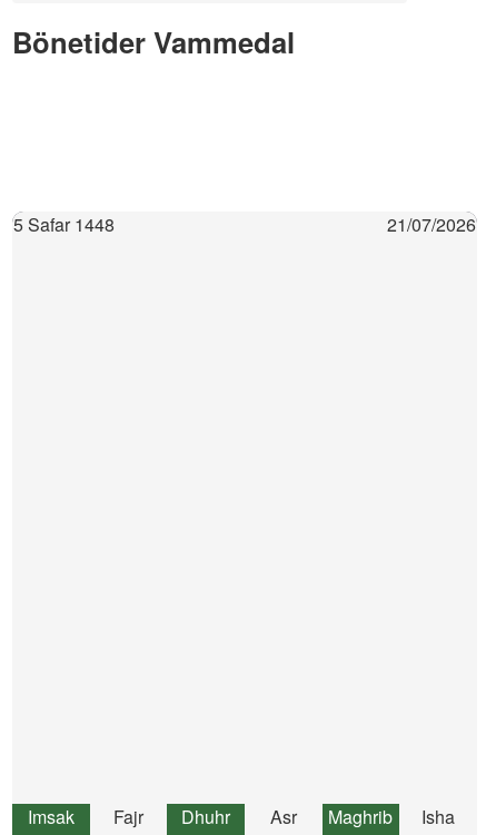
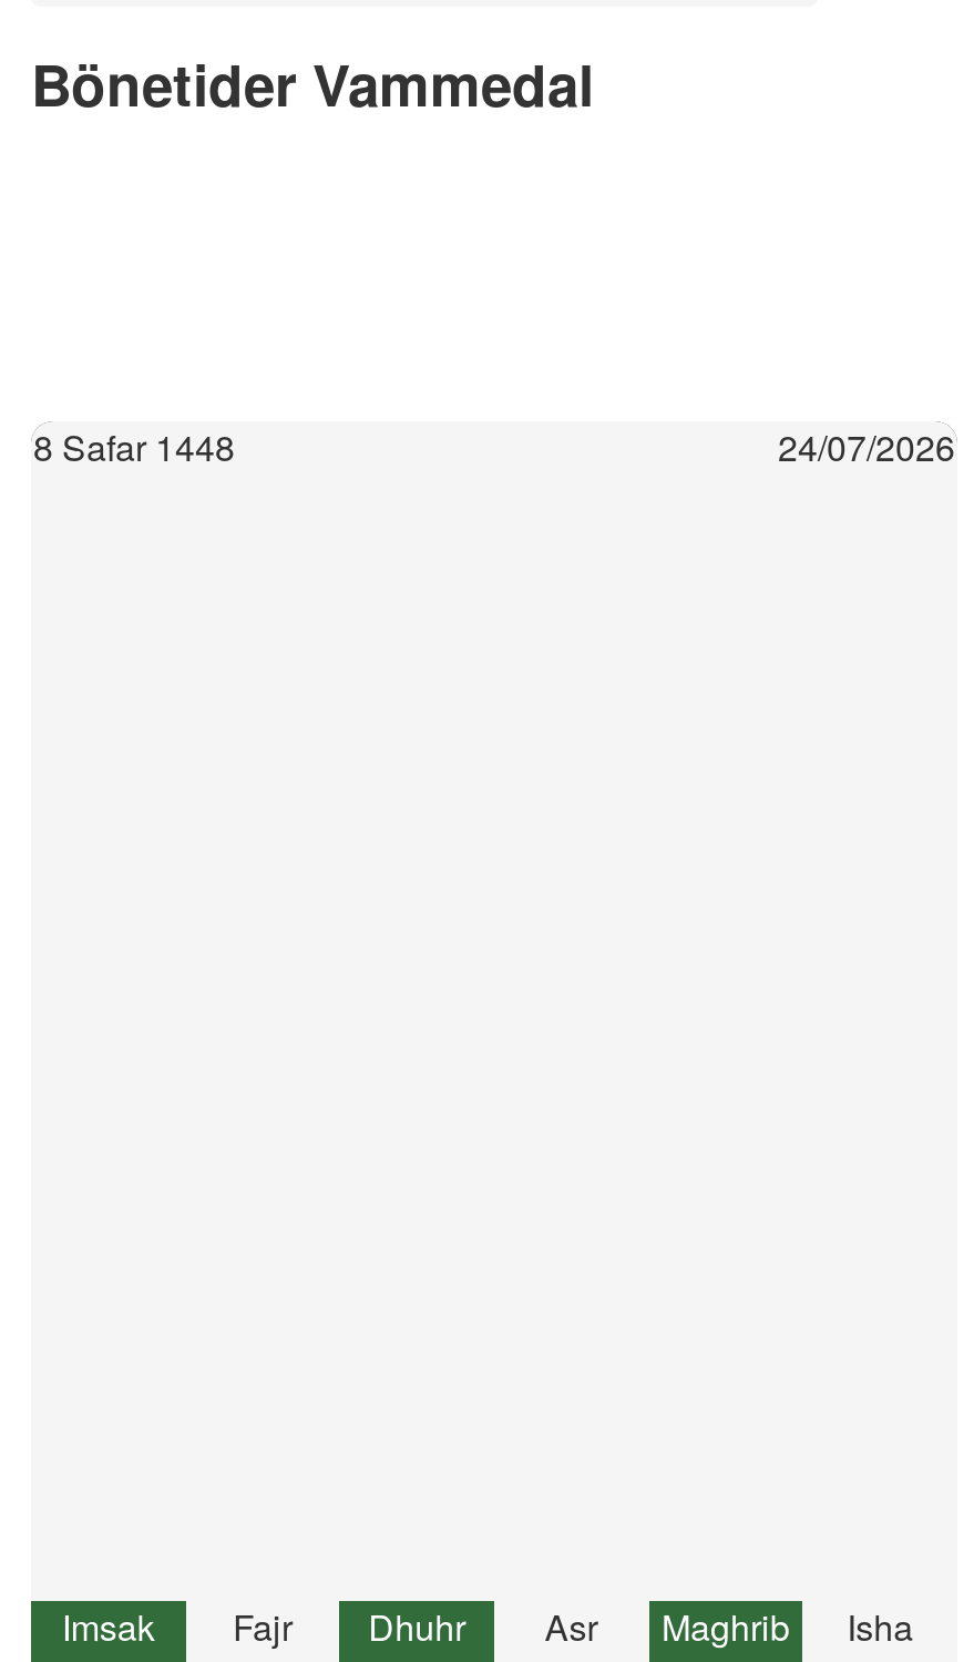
- 5 Safar 1448
+ 8 Safar 1448

- 21/07/2026
+ 24/07/2026
